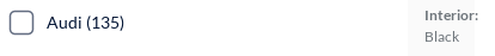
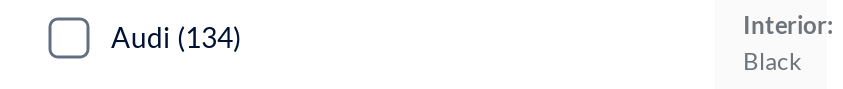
- Audi (135)
+ Audi (134)
